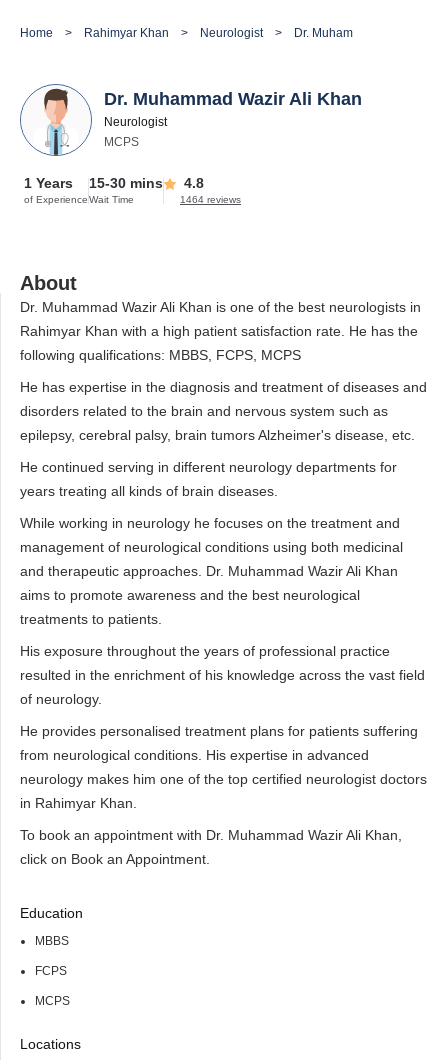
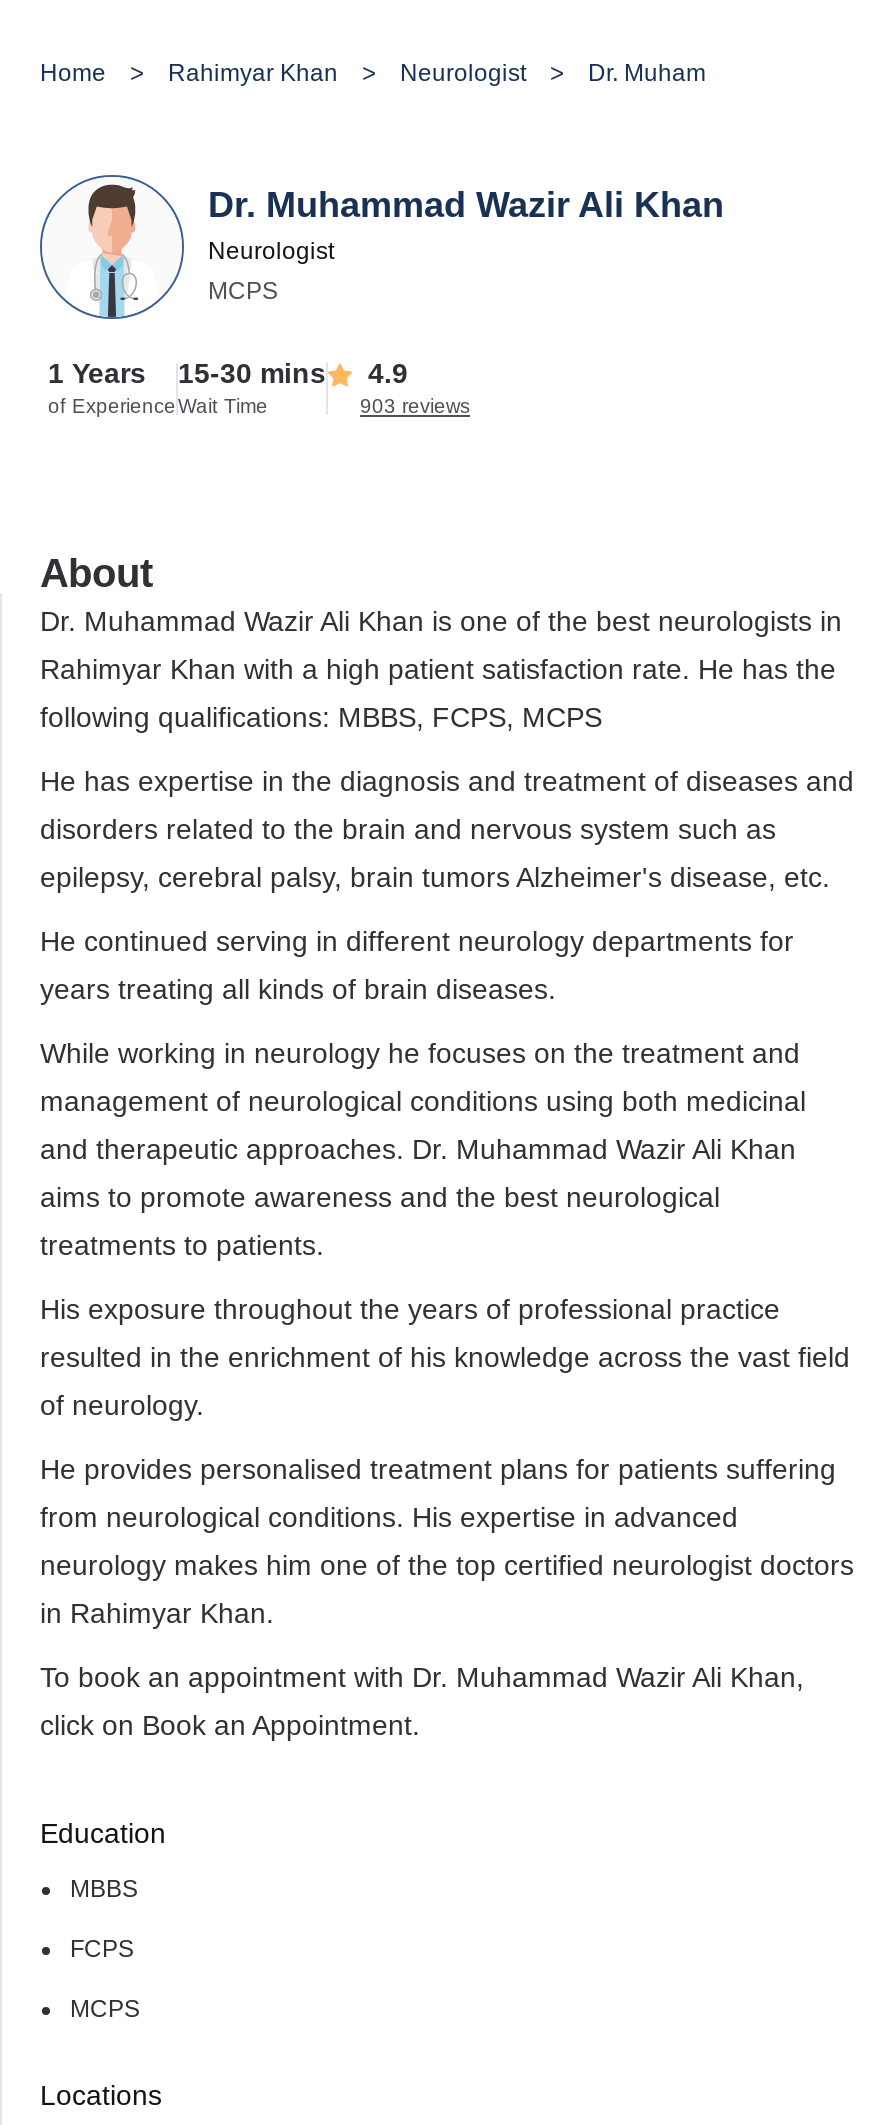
- 1 Years 15-30 mins 4.8
+ 1 Years 15-30 mins 4.9

- 1464 reviews
+ 903 reviews
